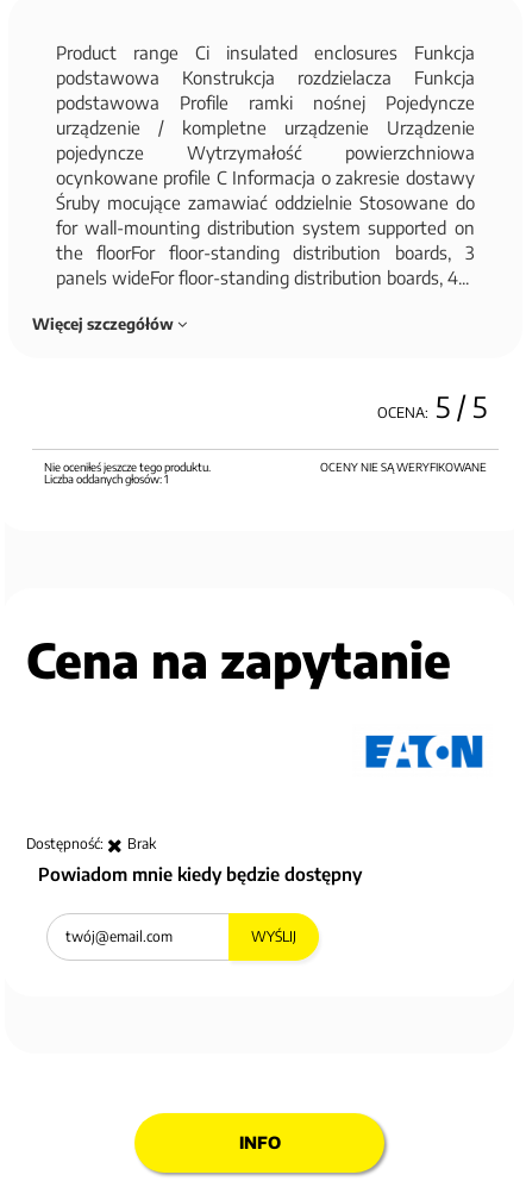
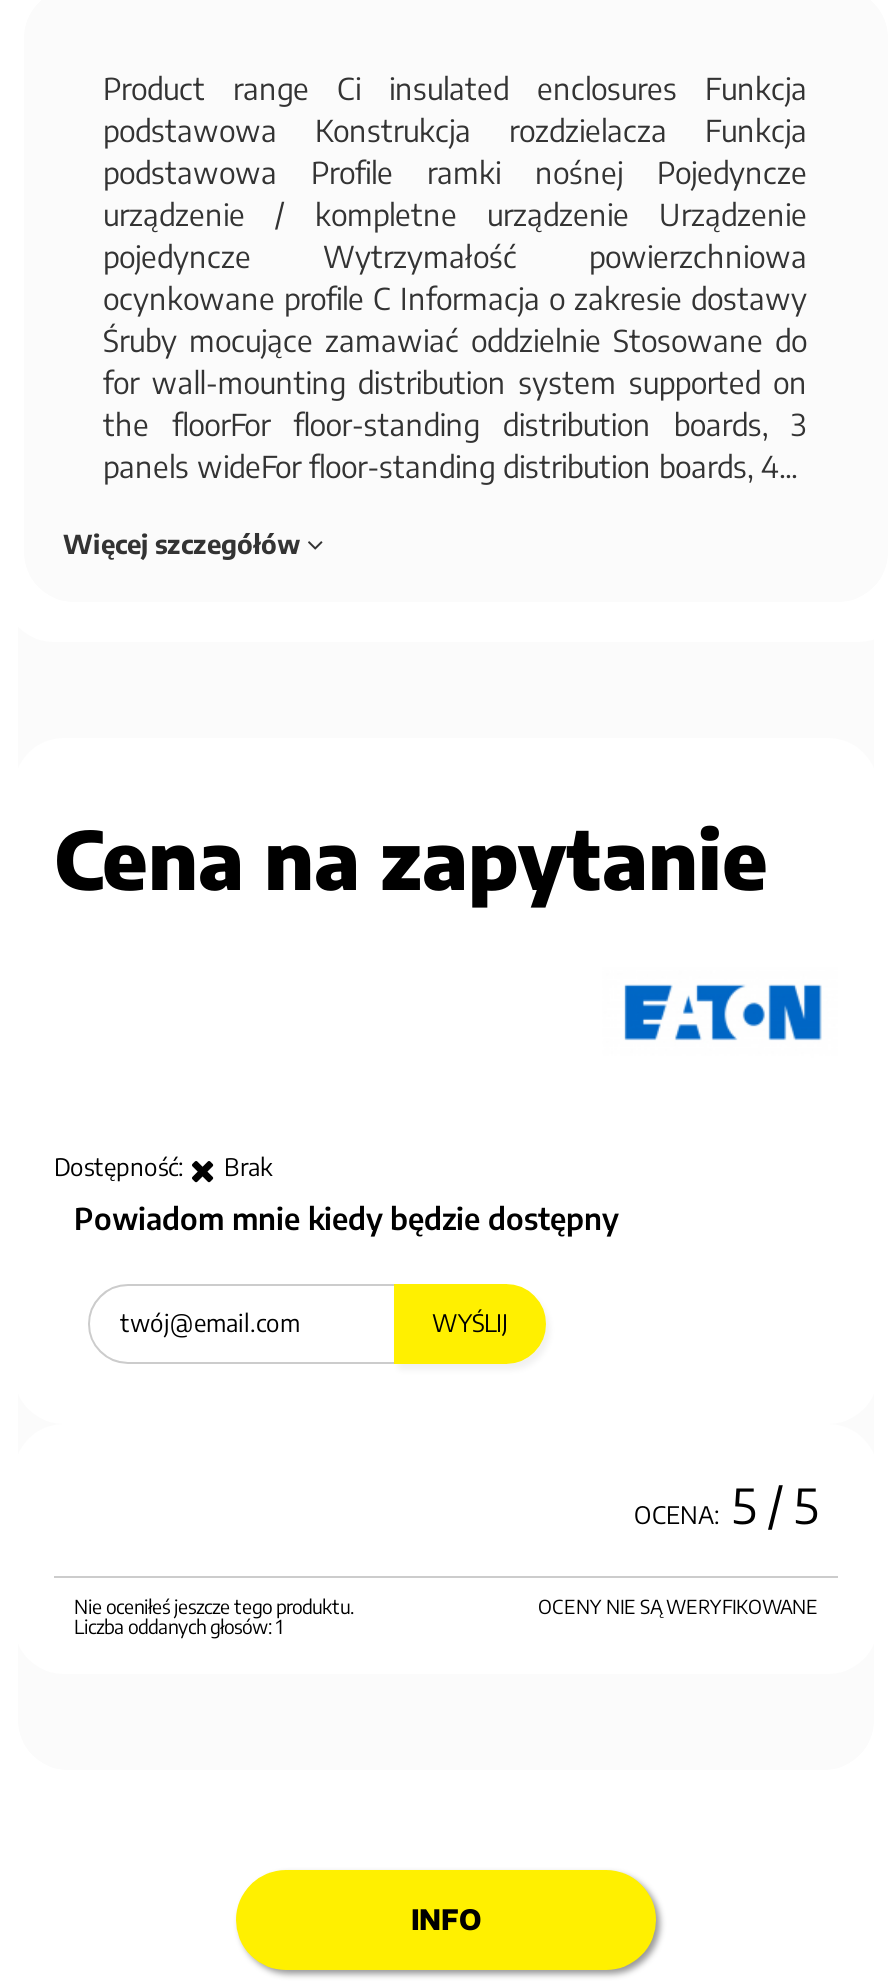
moved down: OCENA: 5 / 5 | OCENY NIE SĄ WERYFIKOWANE | Nie oceniłeś jeszcze tego produktu. | Liczba oddanych głosów: 1

moved up: Cena na zapytanie | Dostępność: | Brak | Powiadom mnie kiedy będzie dostępny | WYŚLIJ
